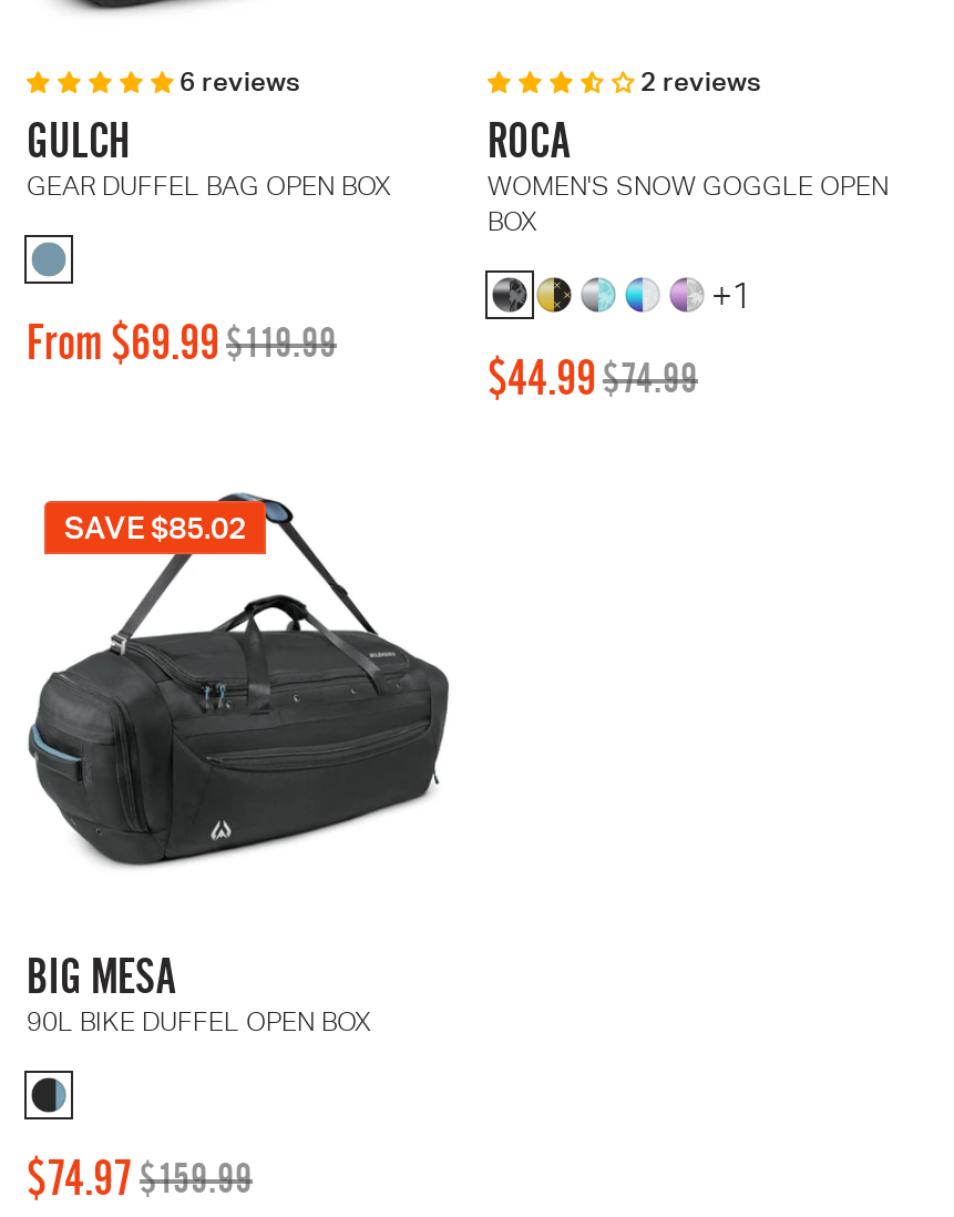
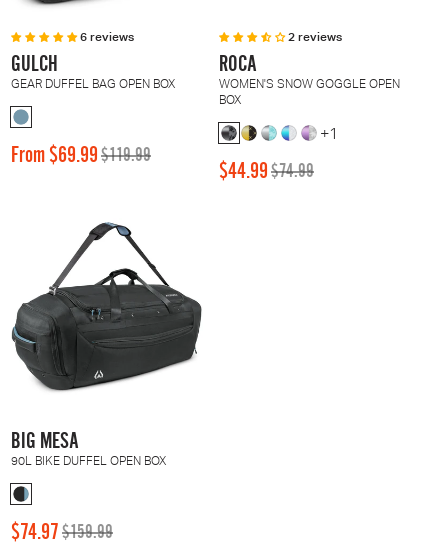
- SAVE $85.02
